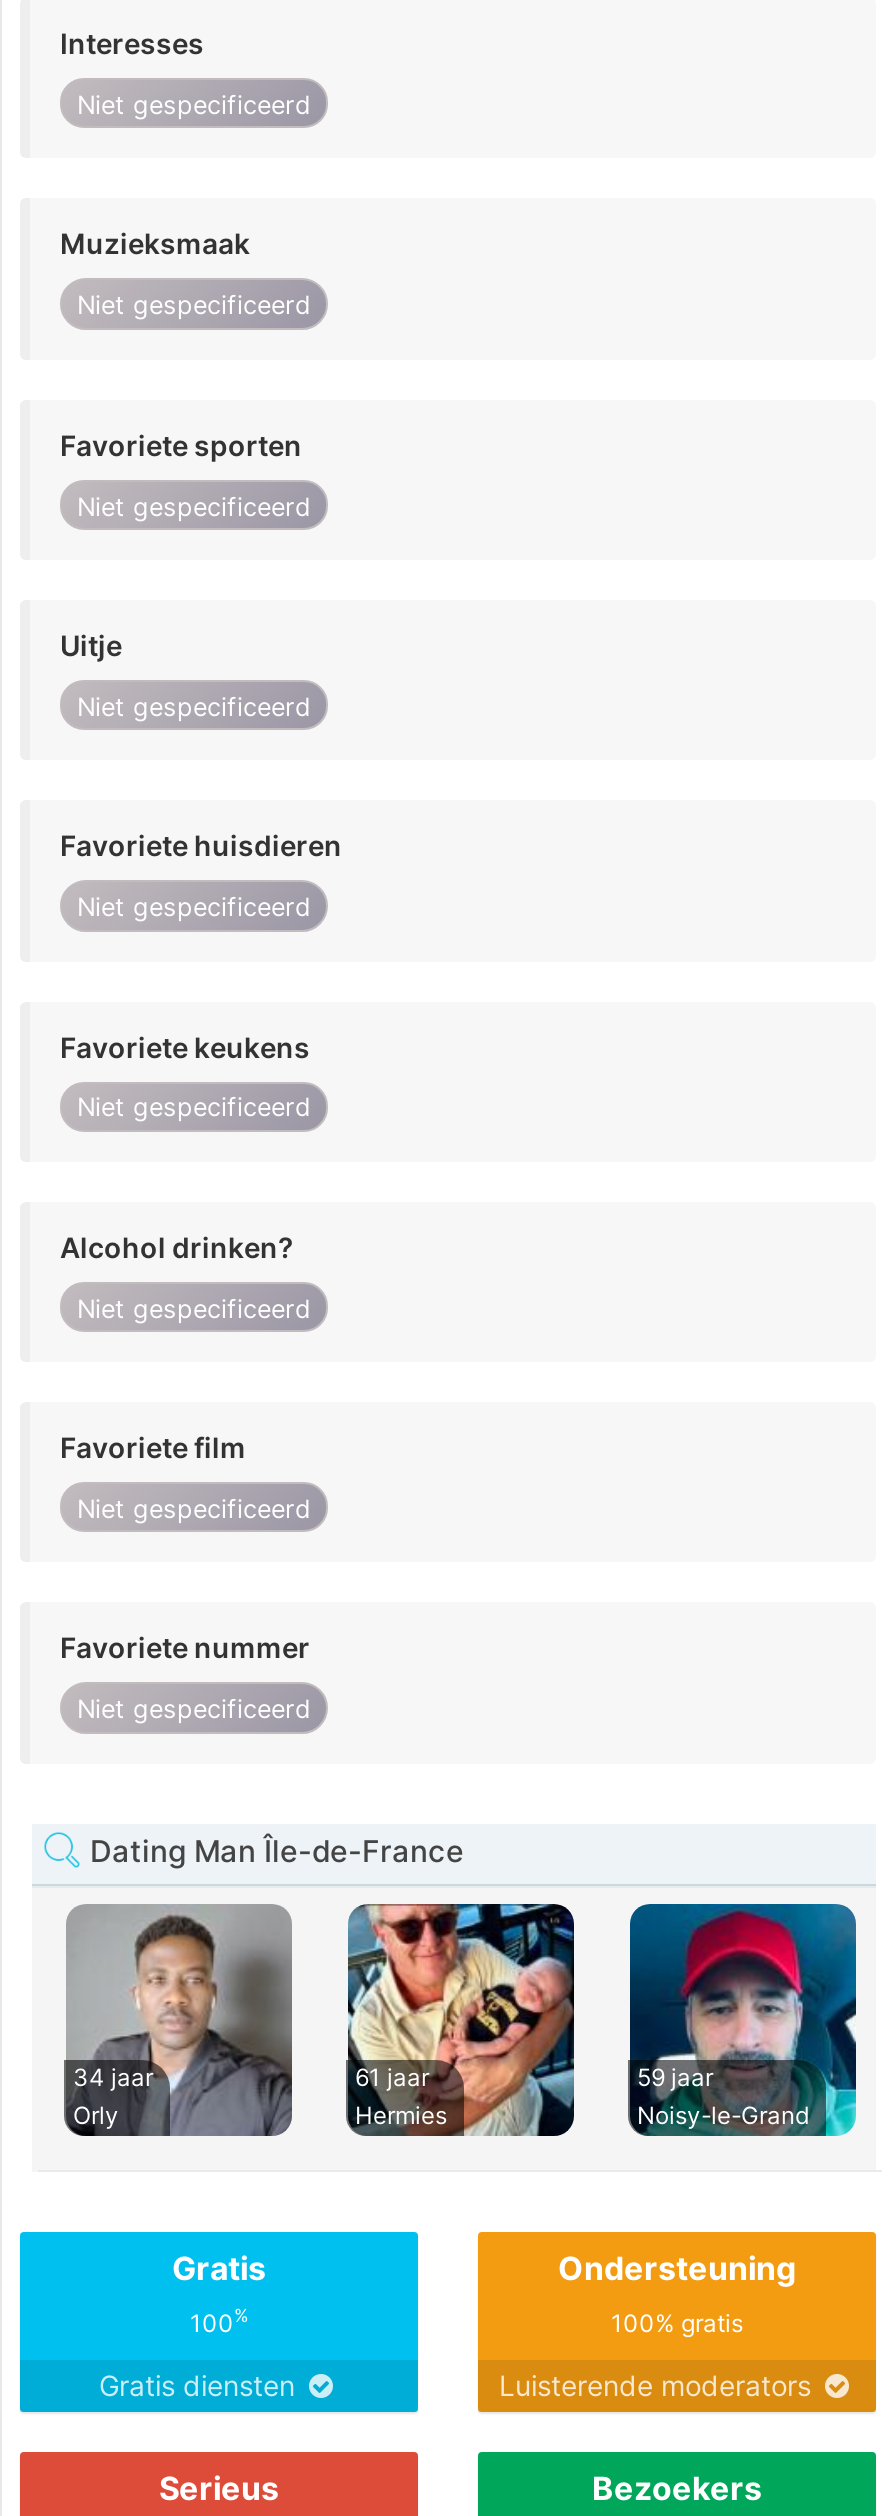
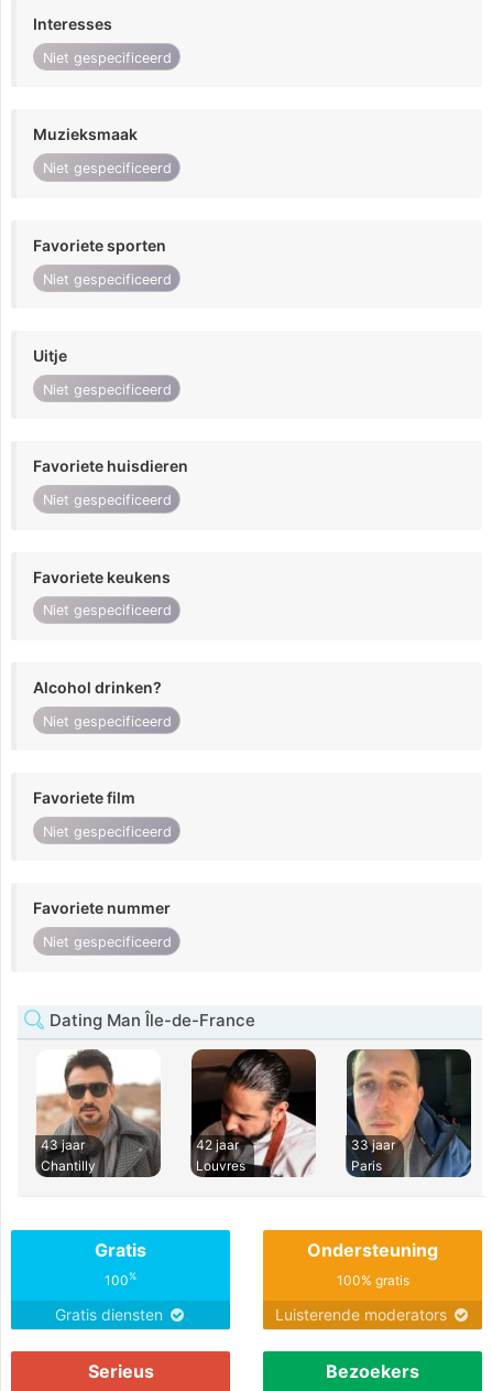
- [image]
- 34 jaar
- Orly
+ [image]
+ 43 jaar
+ Chantilly

- [image]
- 61 jaar
- Hermies
+ [image]
+ 42 jaar
+ Louvres

- [image]
- 59 jaar
- Noisy-le-Grand
+ [image]
+ 33 jaar
+ Paris
